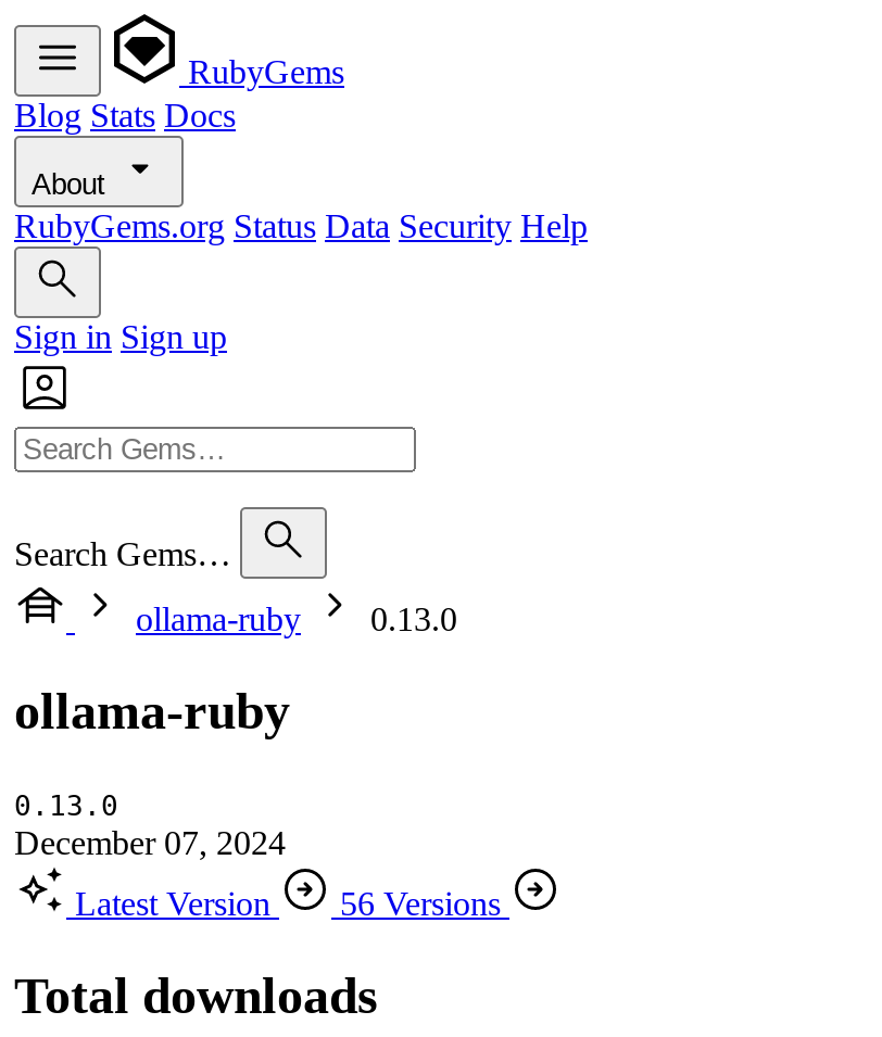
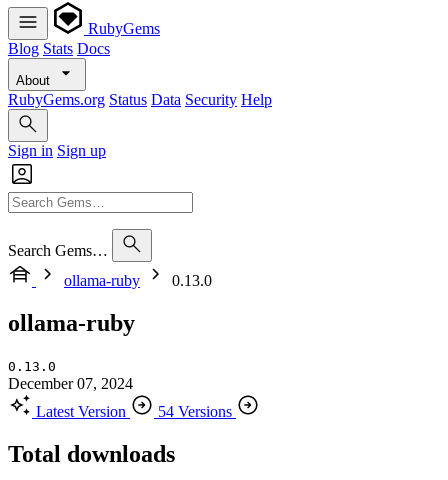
- Latest Version 56 Versions
+ Latest Version 54 Versions
